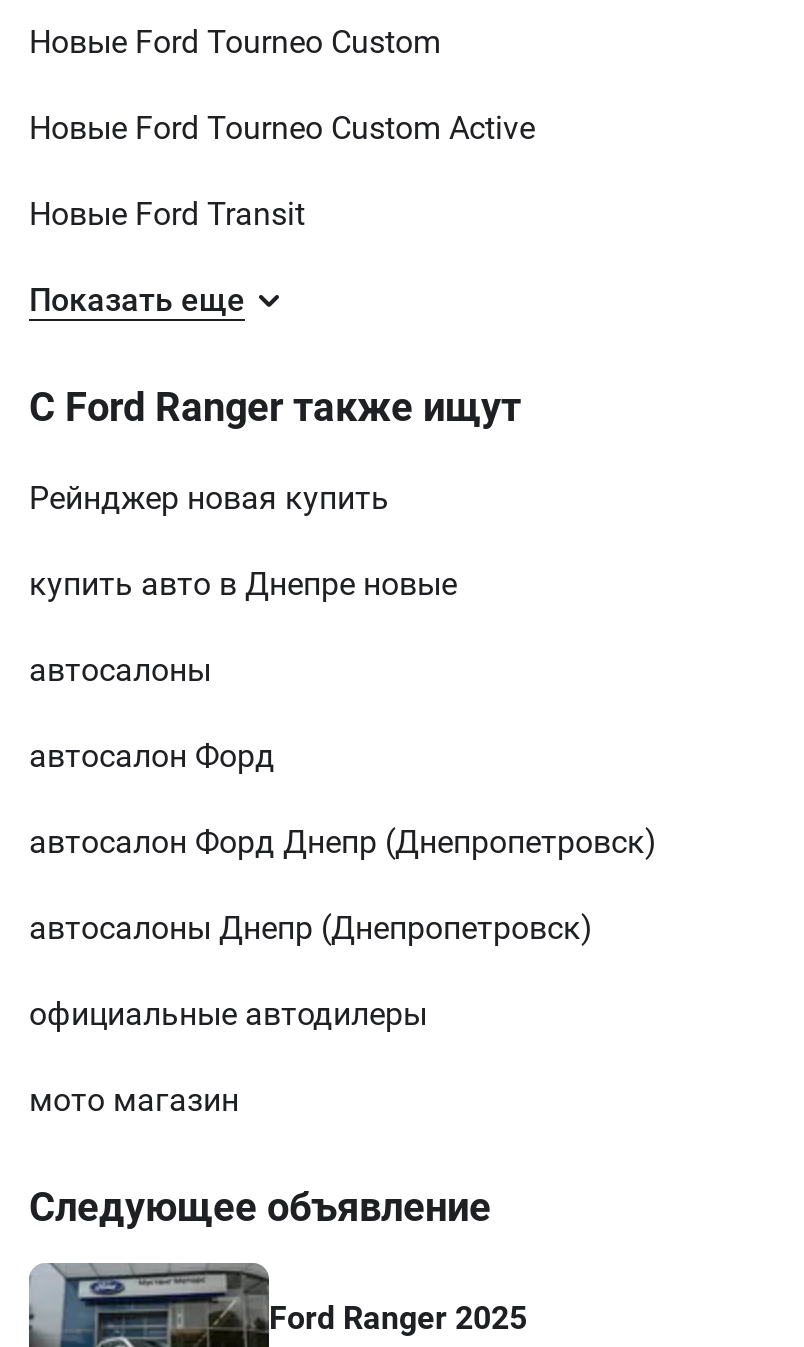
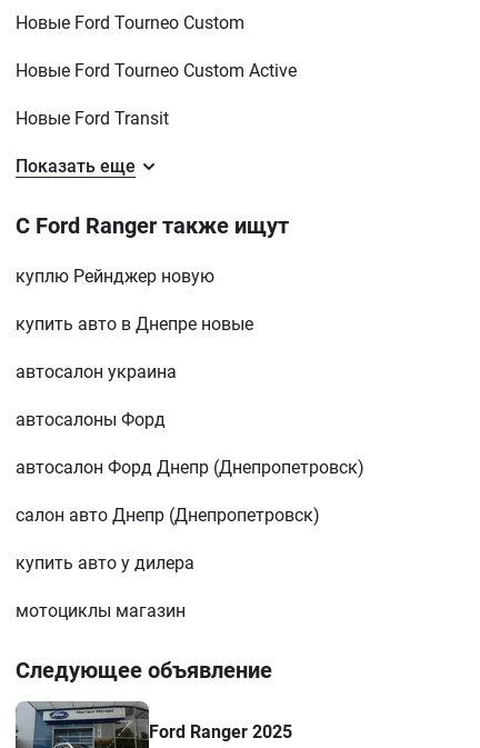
- Рейнджер новая купить
+ куплю Рейнджер новую

- автосалоны
+ автосалон украина

- автосалон Форд
+ автосалоны Форд

- автосалоны Днепр (Днепропетровск)
+ салон авто Днепр (Днепропетровск)

- официальные автодилеры
+ купить авто у дилера

- мото магазин
+ мотоциклы магазин
